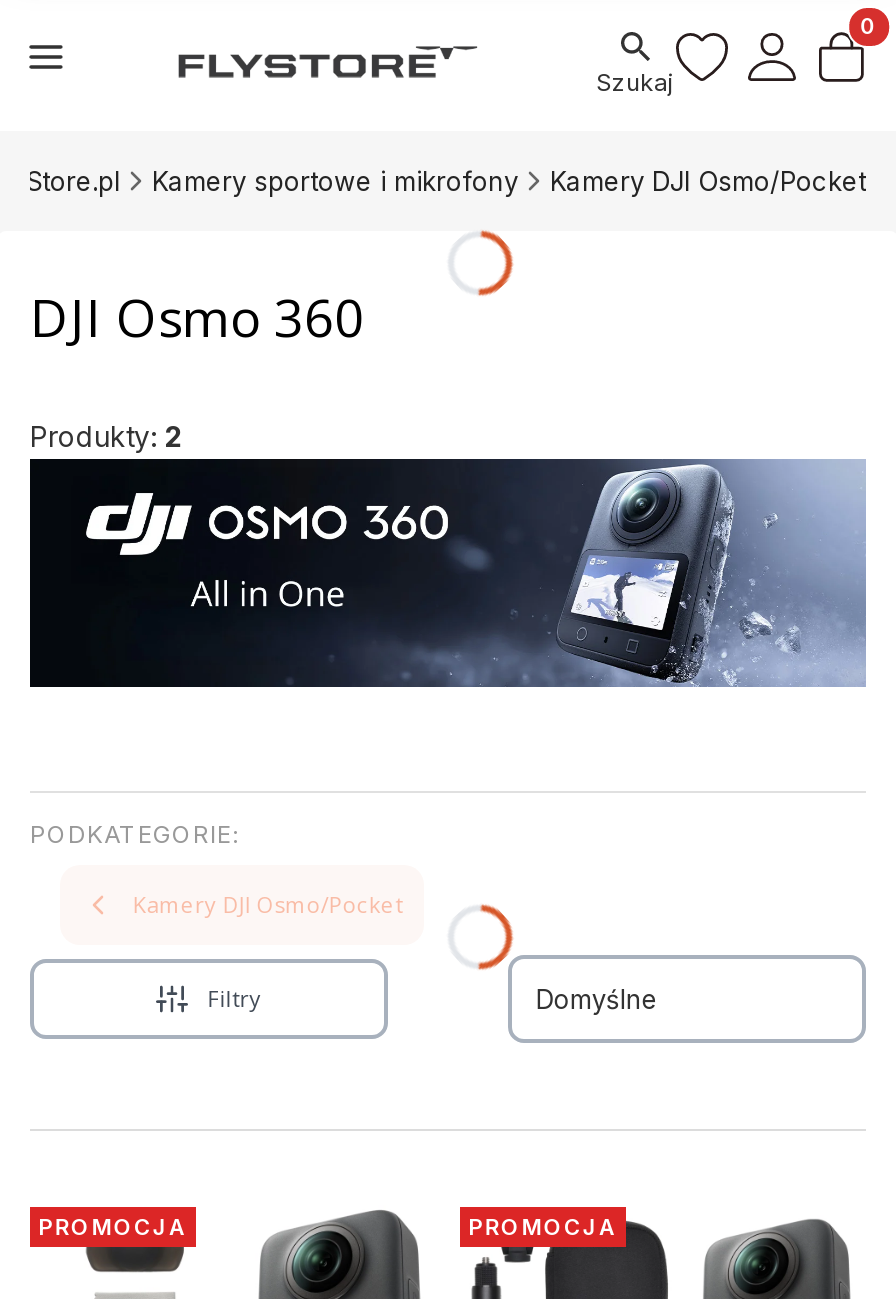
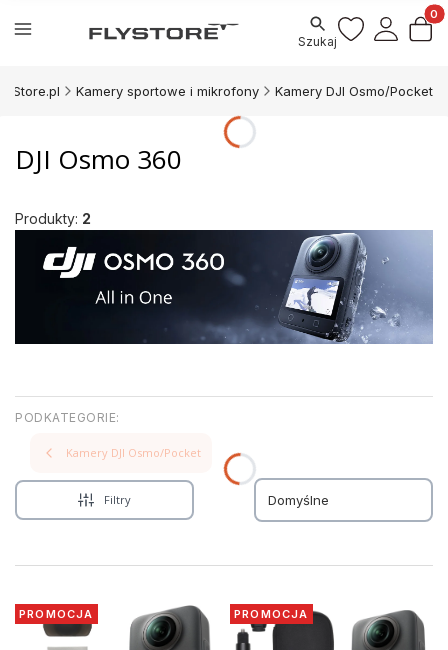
- [image]
+ [image]

- [image]
+ [image]
